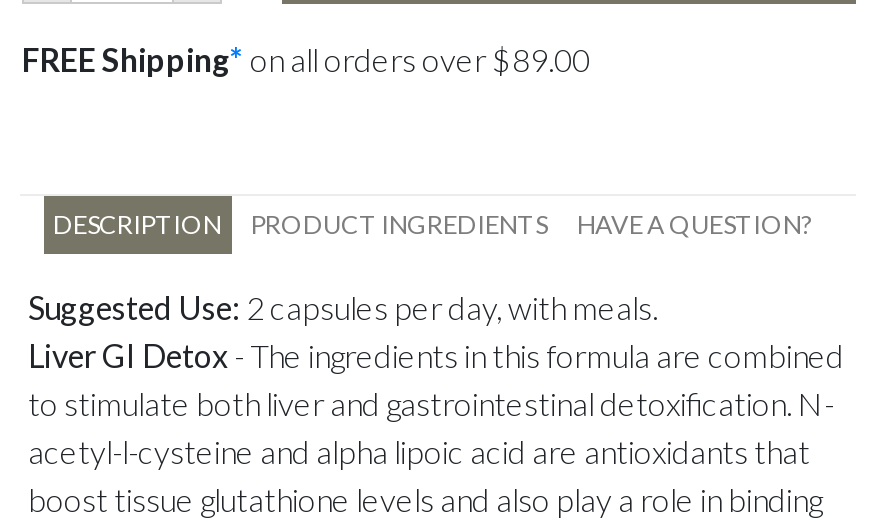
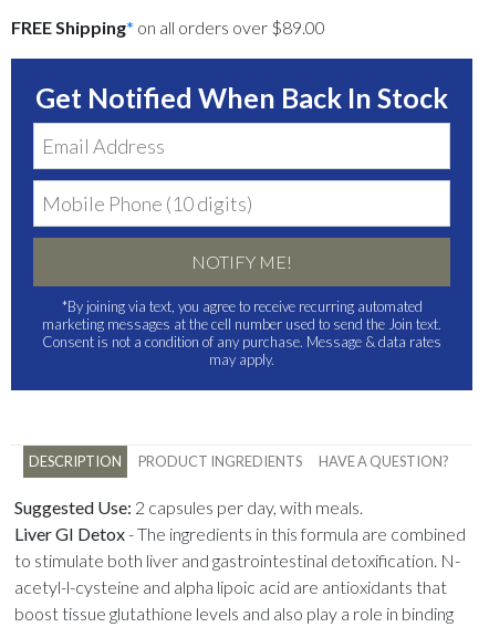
+ [image]
+ Get Notified When Back In Stock

+ NOTIFY ME!
+ *By joining via text, you agree to receive recurring automated
+ marketing messages at the cell number used to send the Join text.
+ Consent is not a condition of any purchase. Message & data rates
+ may apply.
